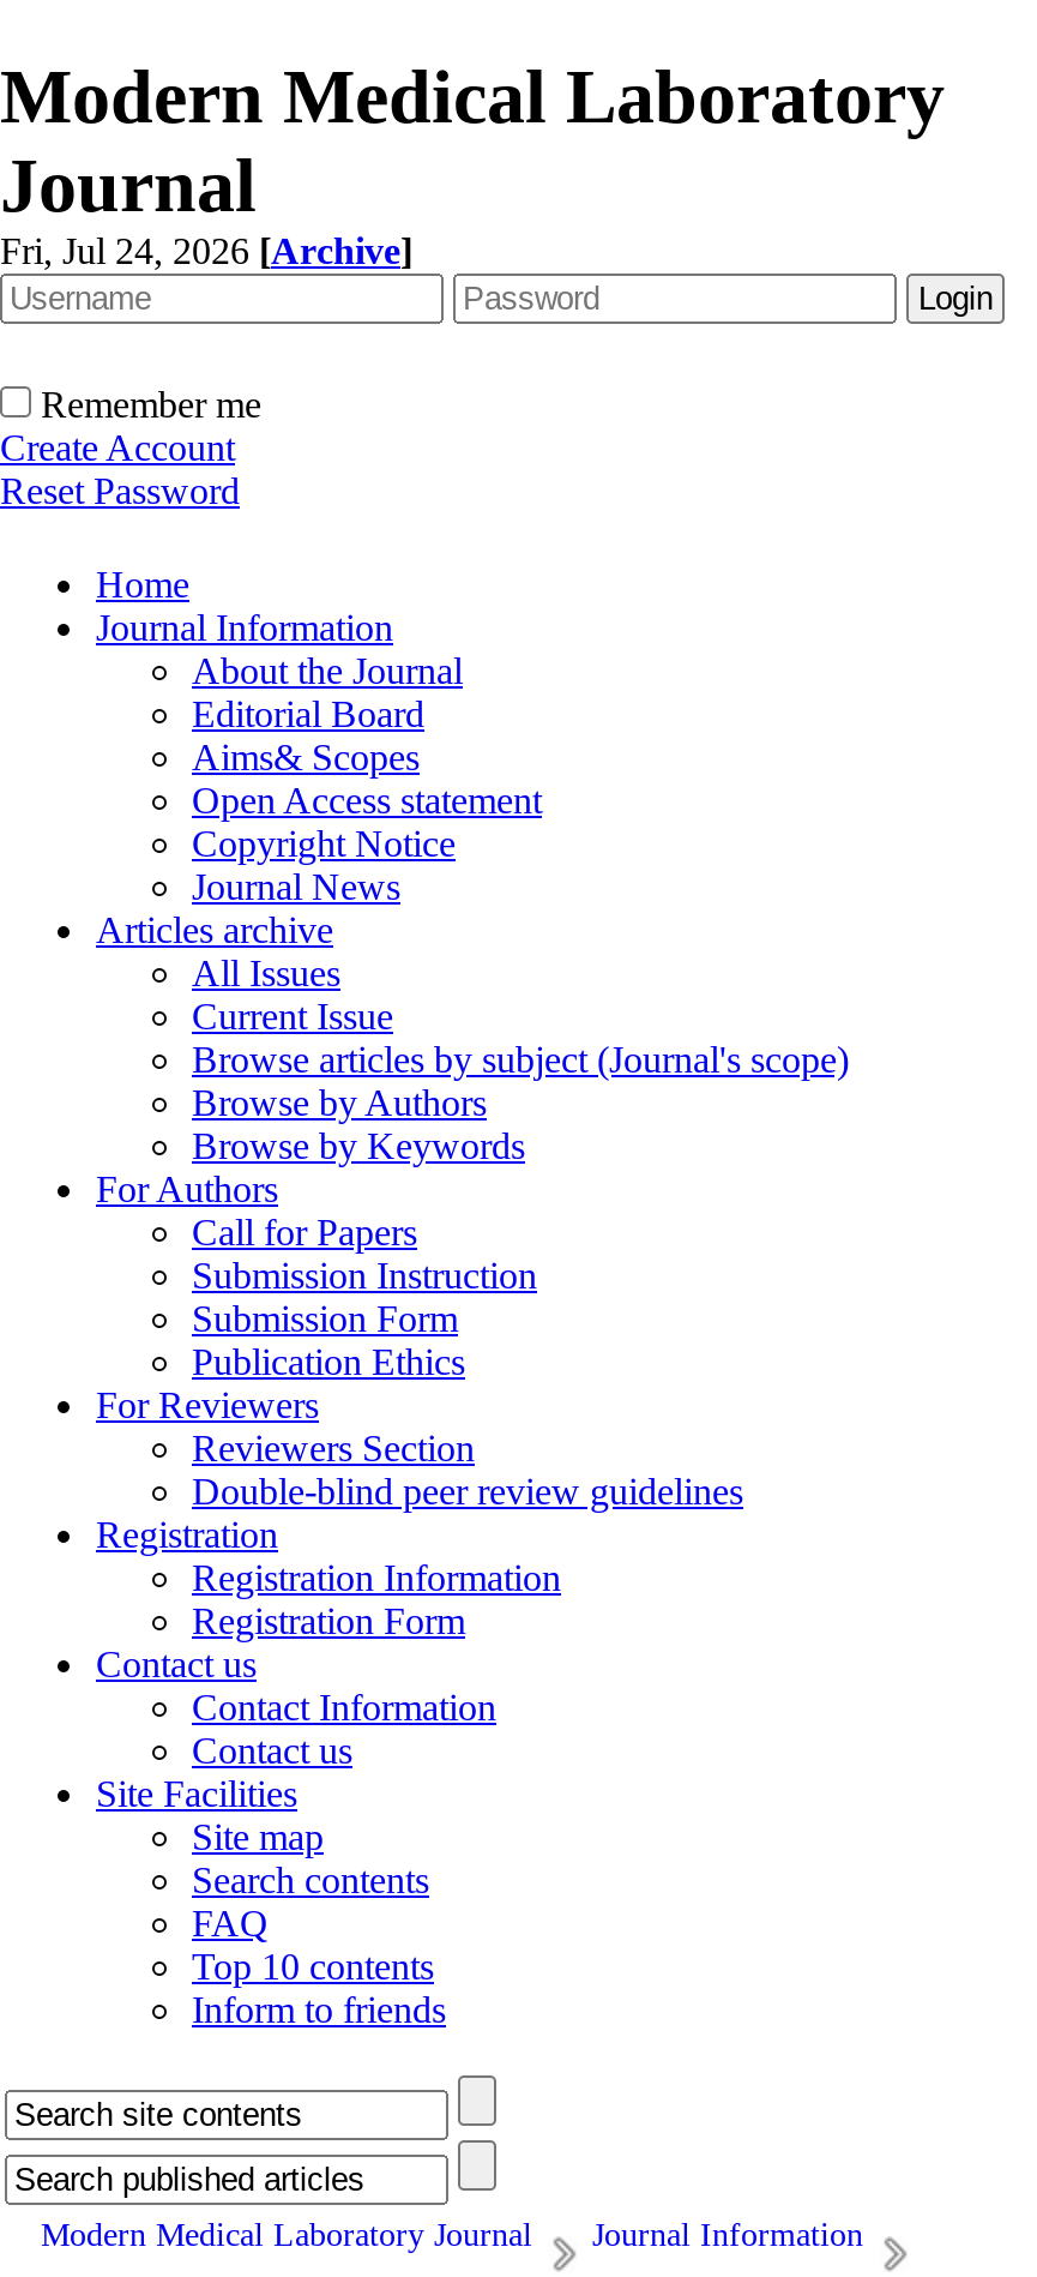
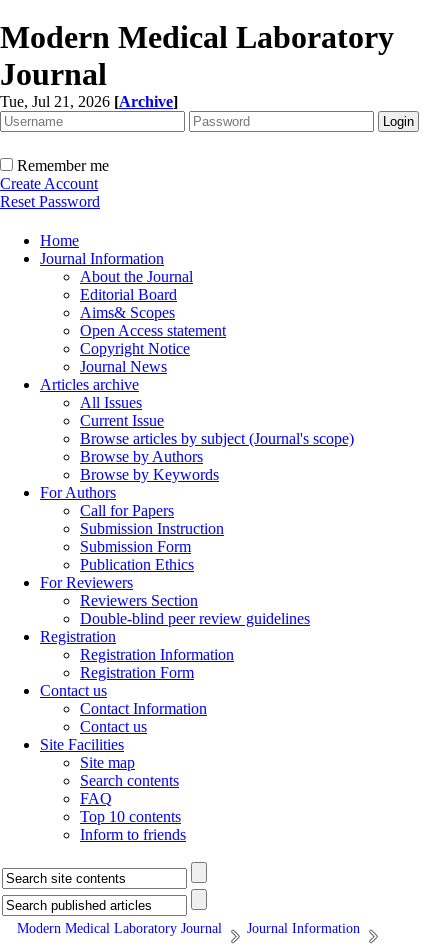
- Fri, Jul 24, 2026 [Archive]
+ Tue, Jul 21, 2026 [Archive]
